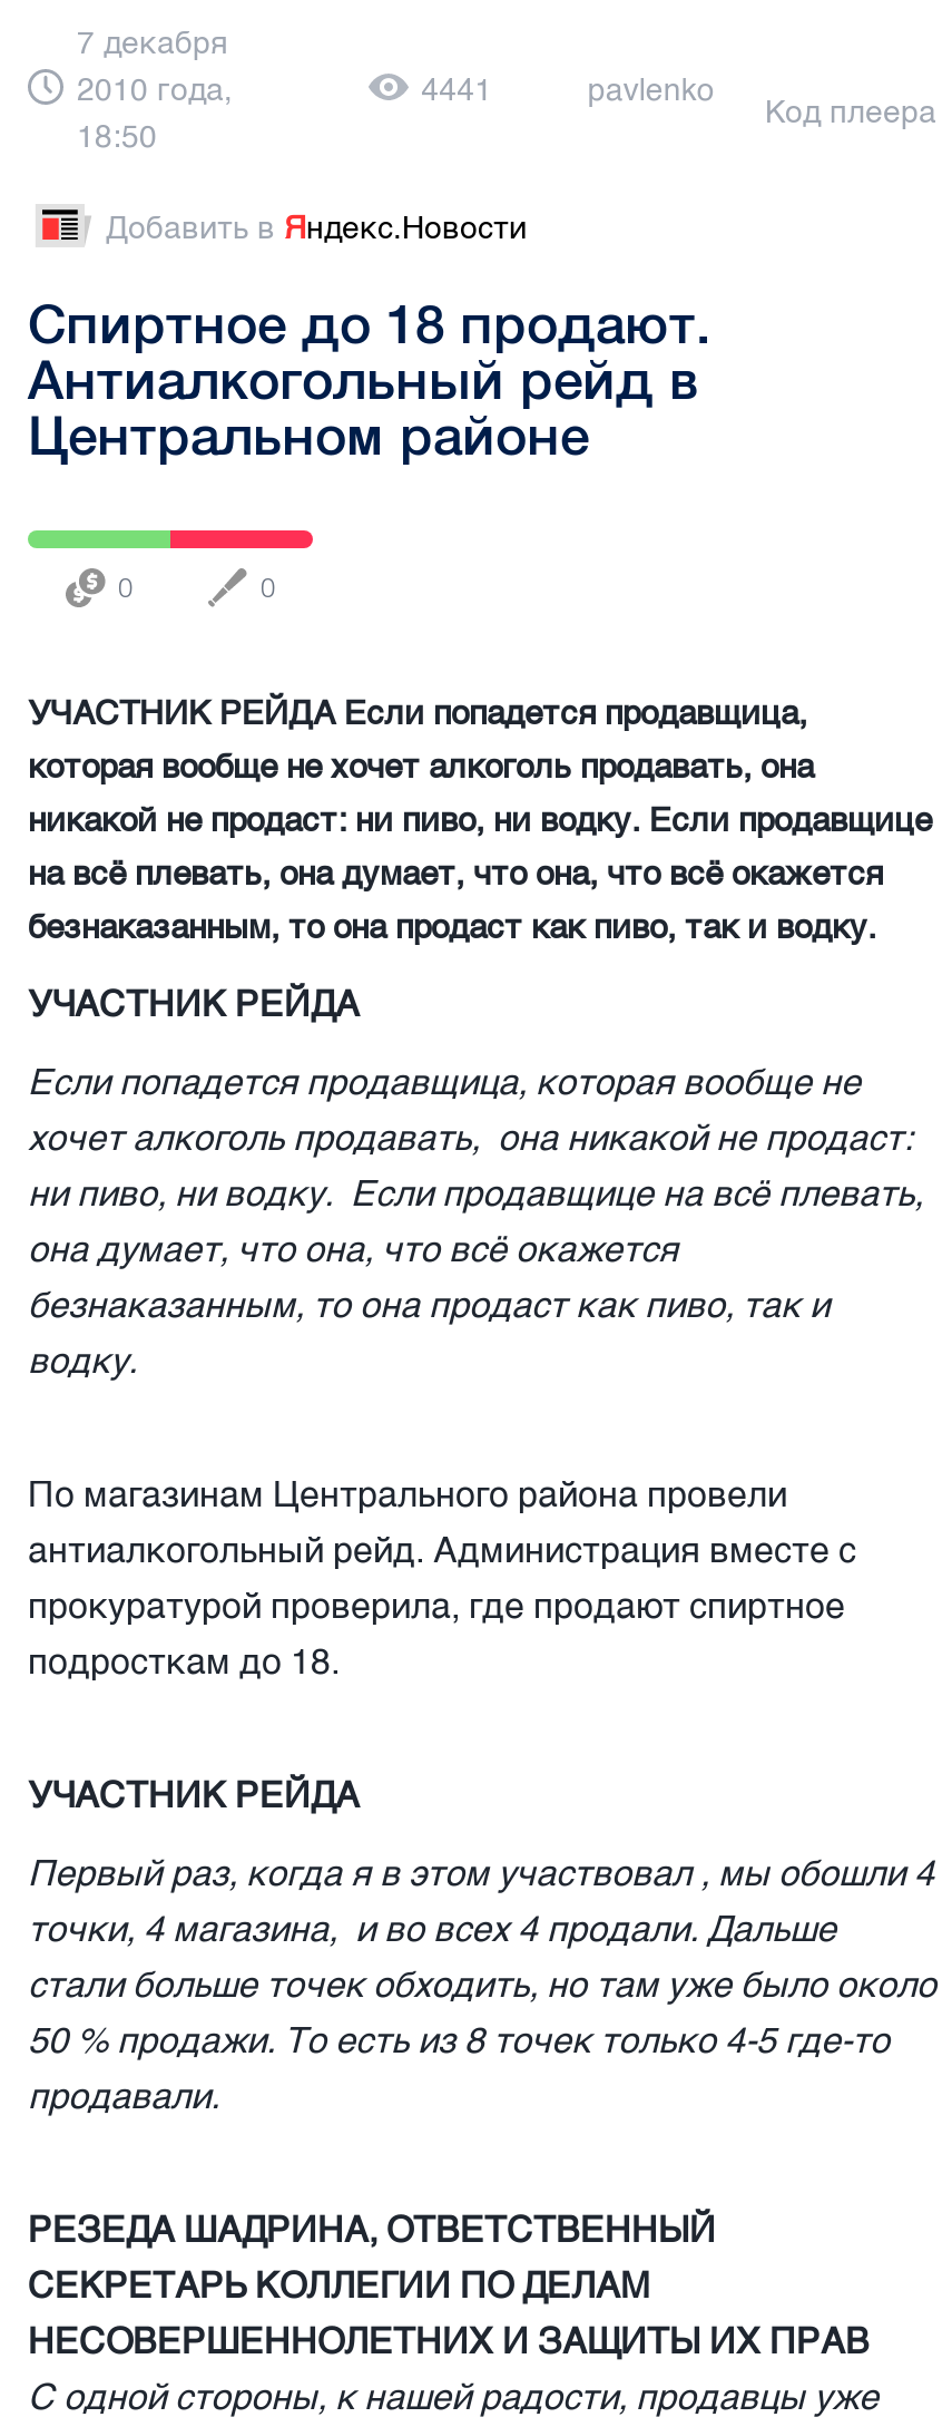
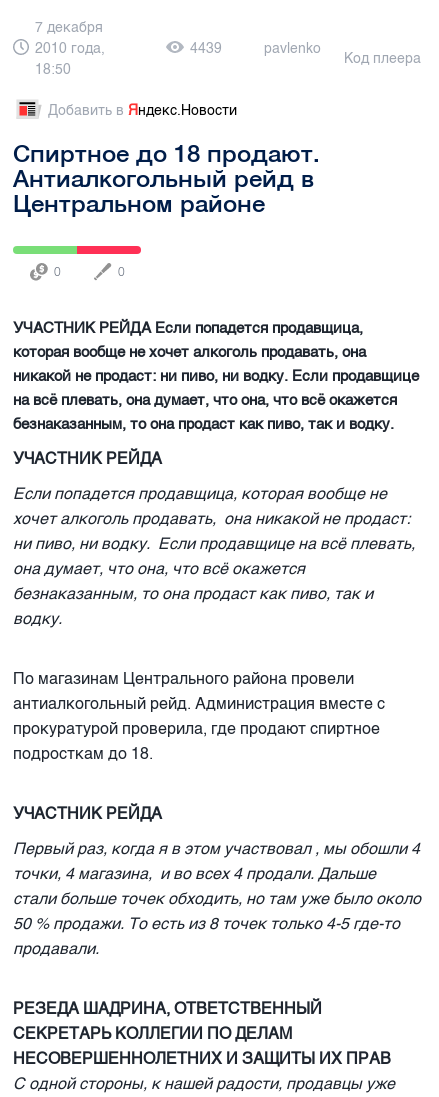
- 4441
+ 4439
